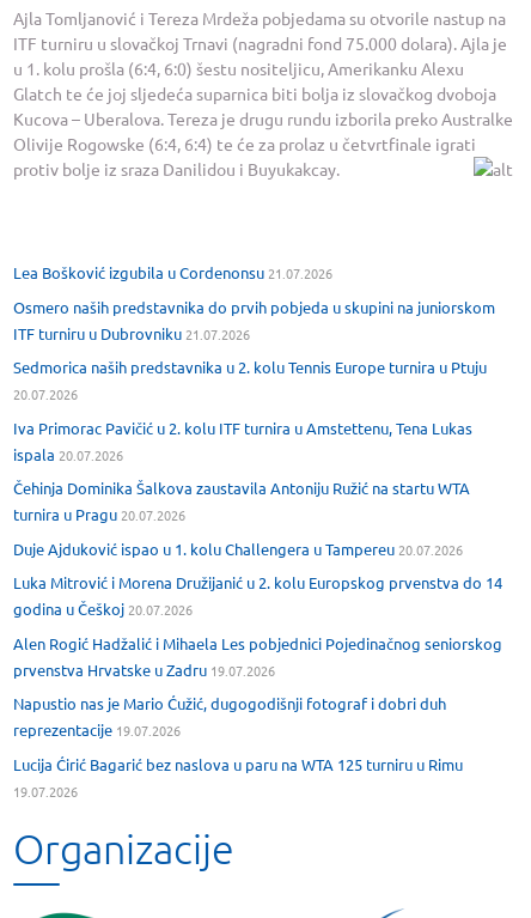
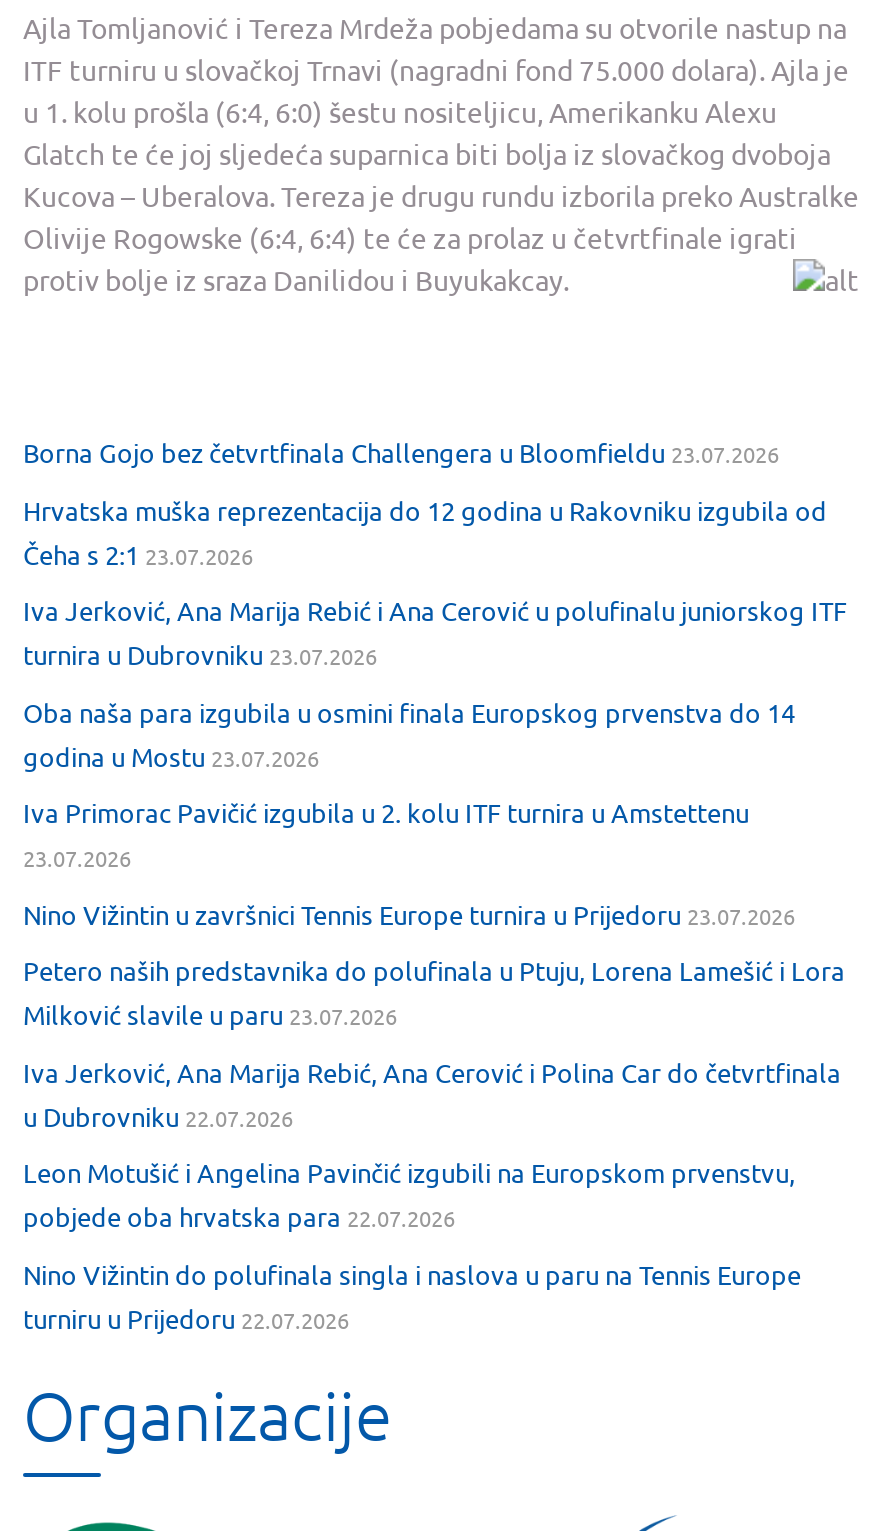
- Lea Bošković izgubila u Cordenonsu 21.07.2026
+ Borna Gojo bez četvrtfinala Challengera u Bloomfieldu 23.07.2026

- Osmero naših predstavnika do prvih pobjeda u skupini na juniorskom
- ITF turniru u Dubrovniku 21.07.2026
+ Hrvatska muška reprezentacija do 12 godina u Rakovniku izgubila od
+ Čeha s 2:1 23.07.2026

- Sedmorica naših predstavnika u 2. kolu Tennis Europe turnira u Ptuju
- 20.07.2026
+ Iva Jerković, Ana Marija Rebić i Ana Cerović u polufinalu juniorskog ITF
+ turnira u Dubrovniku 23.07.2026

- Iva Primorac Pavičić u 2. kolu ITF turnira u Amstettenu, Tena Lukas
- ispala 20.07.2026
+ Oba naša para izgubila u osmini finala Europskog prvenstva do 14
+ godina u Mostu 23.07.2026

- Čehinja Dominika Šalkova zaustavila Antoniju Ružić na startu WTA
- turnira u Pragu 20.07.2026
+ Iva Primorac Pavičić izgubila u 2. kolu ITF turnira u Amstettenu
+ 23.07.2026

- Duje Ajduković ispao u 1. kolu Challengera u Tampereu 20.07.2026
+ Nino Vižintin u završnici Tennis Europe turnira u Prijedoru 23.07.2026

- Luka Mitrović i Morena Družijanić u 2. kolu Europskog prvenstva do 14
- godina u Češkoj 20.07.2026
+ Petero naših predstavnika do polufinala u Ptuju, Lorena Lamešić i Lora
+ Milković slavile u paru 23.07.2026

- Alen Rogić Hadžalić i Mihaela Les pobjednici Pojedinačnog seniorskog
- prvenstva Hrvatske u Zadru 19.07.2026
+ Iva Jerković, Ana Marija Rebić, Ana Cerović i Polina Car do četvrtfinala
+ u Dubrovniku 22.07.2026

- Napustio nas je Mario Ćužić, dugogodišnji fotograf i dobri duh
- reprezentacije 19.07.2026
+ Leon Motušić i Angelina Pavinčić izgubili na Europskom prvenstvu,
+ pobjede oba hrvatska para 22.07.2026

- Lucija Ćirić Bagarić bez naslova u paru na WTA 125 turniru u Rimu
- 19.07.2026
+ Nino Vižintin do polufinala singla i naslova u paru na Tennis Europe
+ turniru u Prijedoru 22.07.2026
